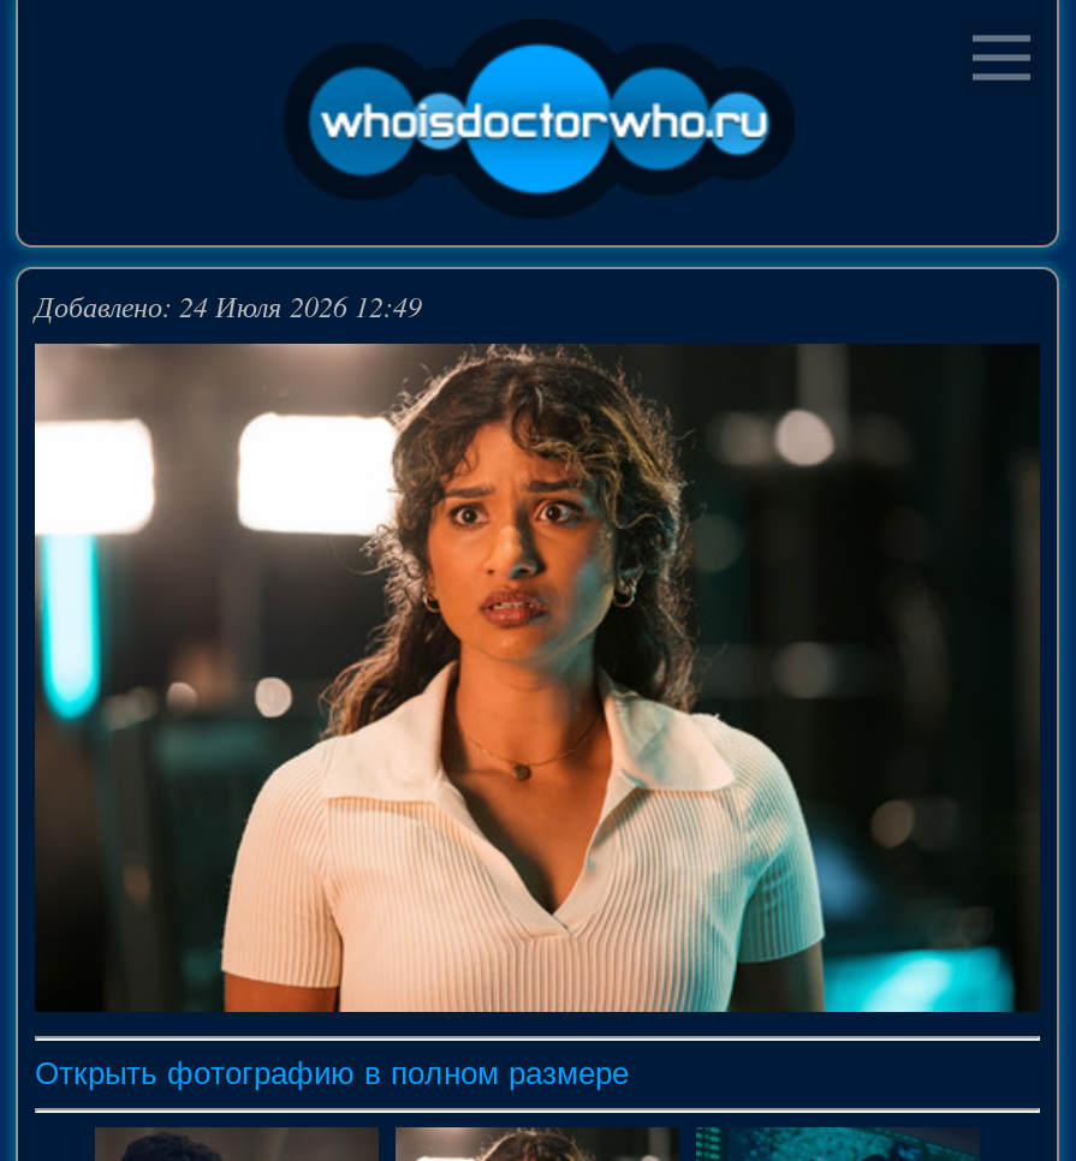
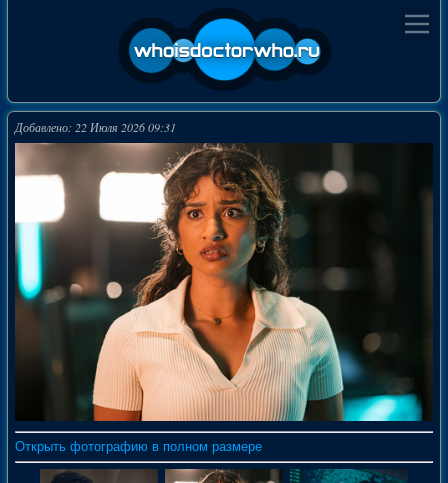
- Добавлено: 24 Июля 2026 12:49
+ Добавлено: 22 Июля 2026 09:31
